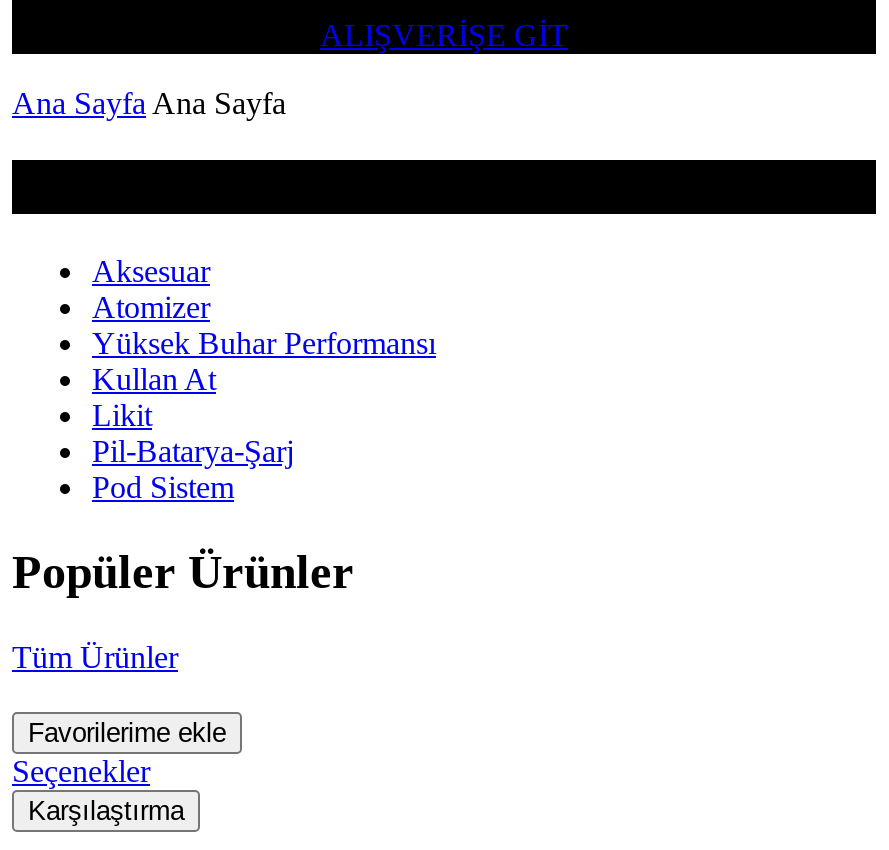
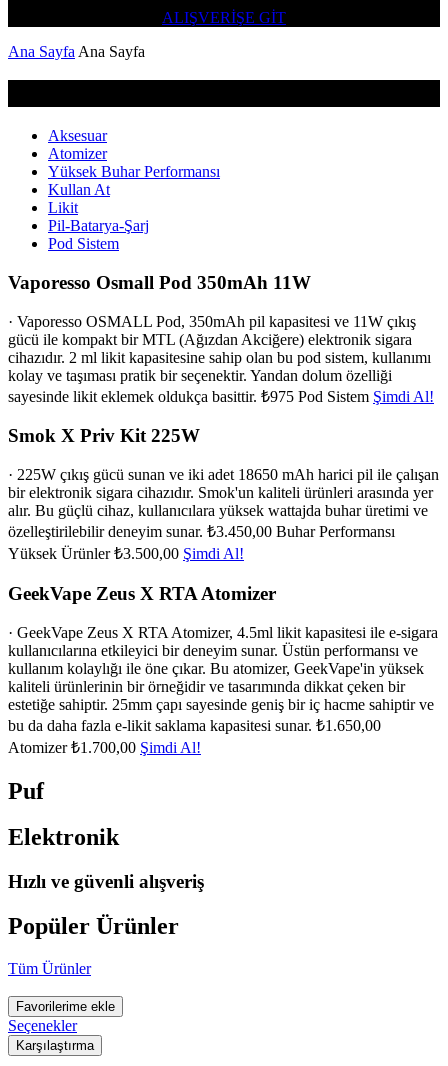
+ Vaporesso Osmall Pod 350mAh 11W
+ · Vaporesso OSMALL Pod, 350mAh pil kapasitesi ve 11W çıkış
+ gücü ile kompakt bir MTL (Ağızdan Akciğere) elektronik sigara
+ cihazıdır. 2 ml likit kapasitesine sahip olan bu pod sistem, kullanımı
+ kolay ve taşıması pratik bir seçenektir. Yandan dolum özelliği
+ sayesinde likit eklemek oldukça basittir. ₺975 Pod Sistem Şimdi Al!
+ Smok X Priv Kit 225W
+ · 225W çıkış gücü sunan ve iki adet 18650 mAh harici pil ile çalışan
+ bir elektronik sigara cihazıdır. Smok'un kaliteli ürünleri arasında yer
+ alır. Bu güçlü cihaz, kullanıcılara yüksek wattajda buhar üretimi ve
+ özelleştirilebilir deneyim sunar. ₺3.450,00 Buhar Performansı
+ Yüksek Ürünler ₺3.500,00 Şimdi Al!
+ GeekVape Zeus X RTA Atomizer
+ · GeekVape Zeus X RTA Atomizer, 4.5ml likit kapasitesi ile e-sigara
+ kullanıcılarına etkileyici bir deneyim sunar. Üstün performansı ve
+ kullanım kolaylığı ile öne çıkar. Bu atomizer, GeekVape'in yüksek
+ kaliteli ürünlerinin bir örneğidir ve tasarımında dikkat çeken bir
+ estetiğe sahiptir. 25mm çapı sayesinde geniş bir iç hacme sahiptir ve
+ bu da daha fazla e-likit saklama kapasitesi sunar. ₺1.650,00
+ Atomizer ₺1.700,00 Şimdi Al!
+ Puf
+ Elektronik
+ Hızlı ve güvenli alışveriş
